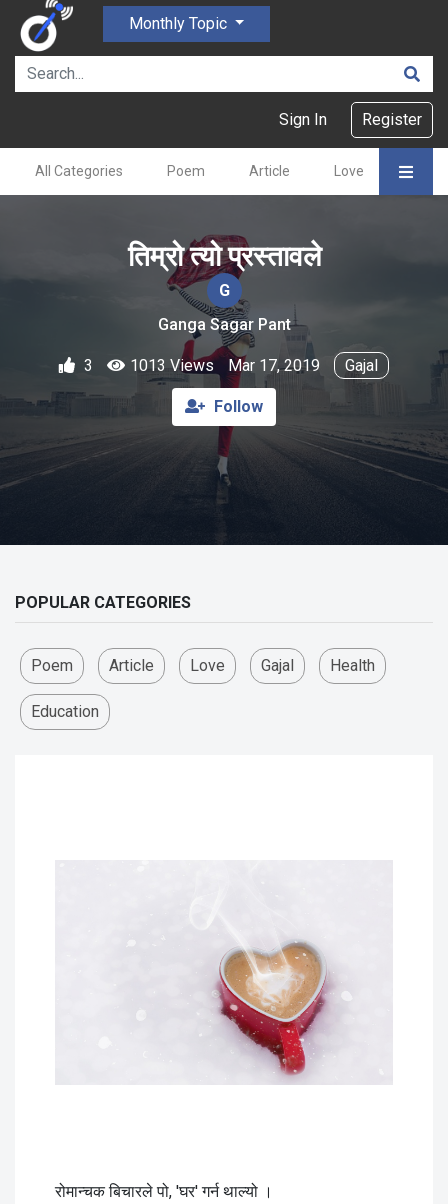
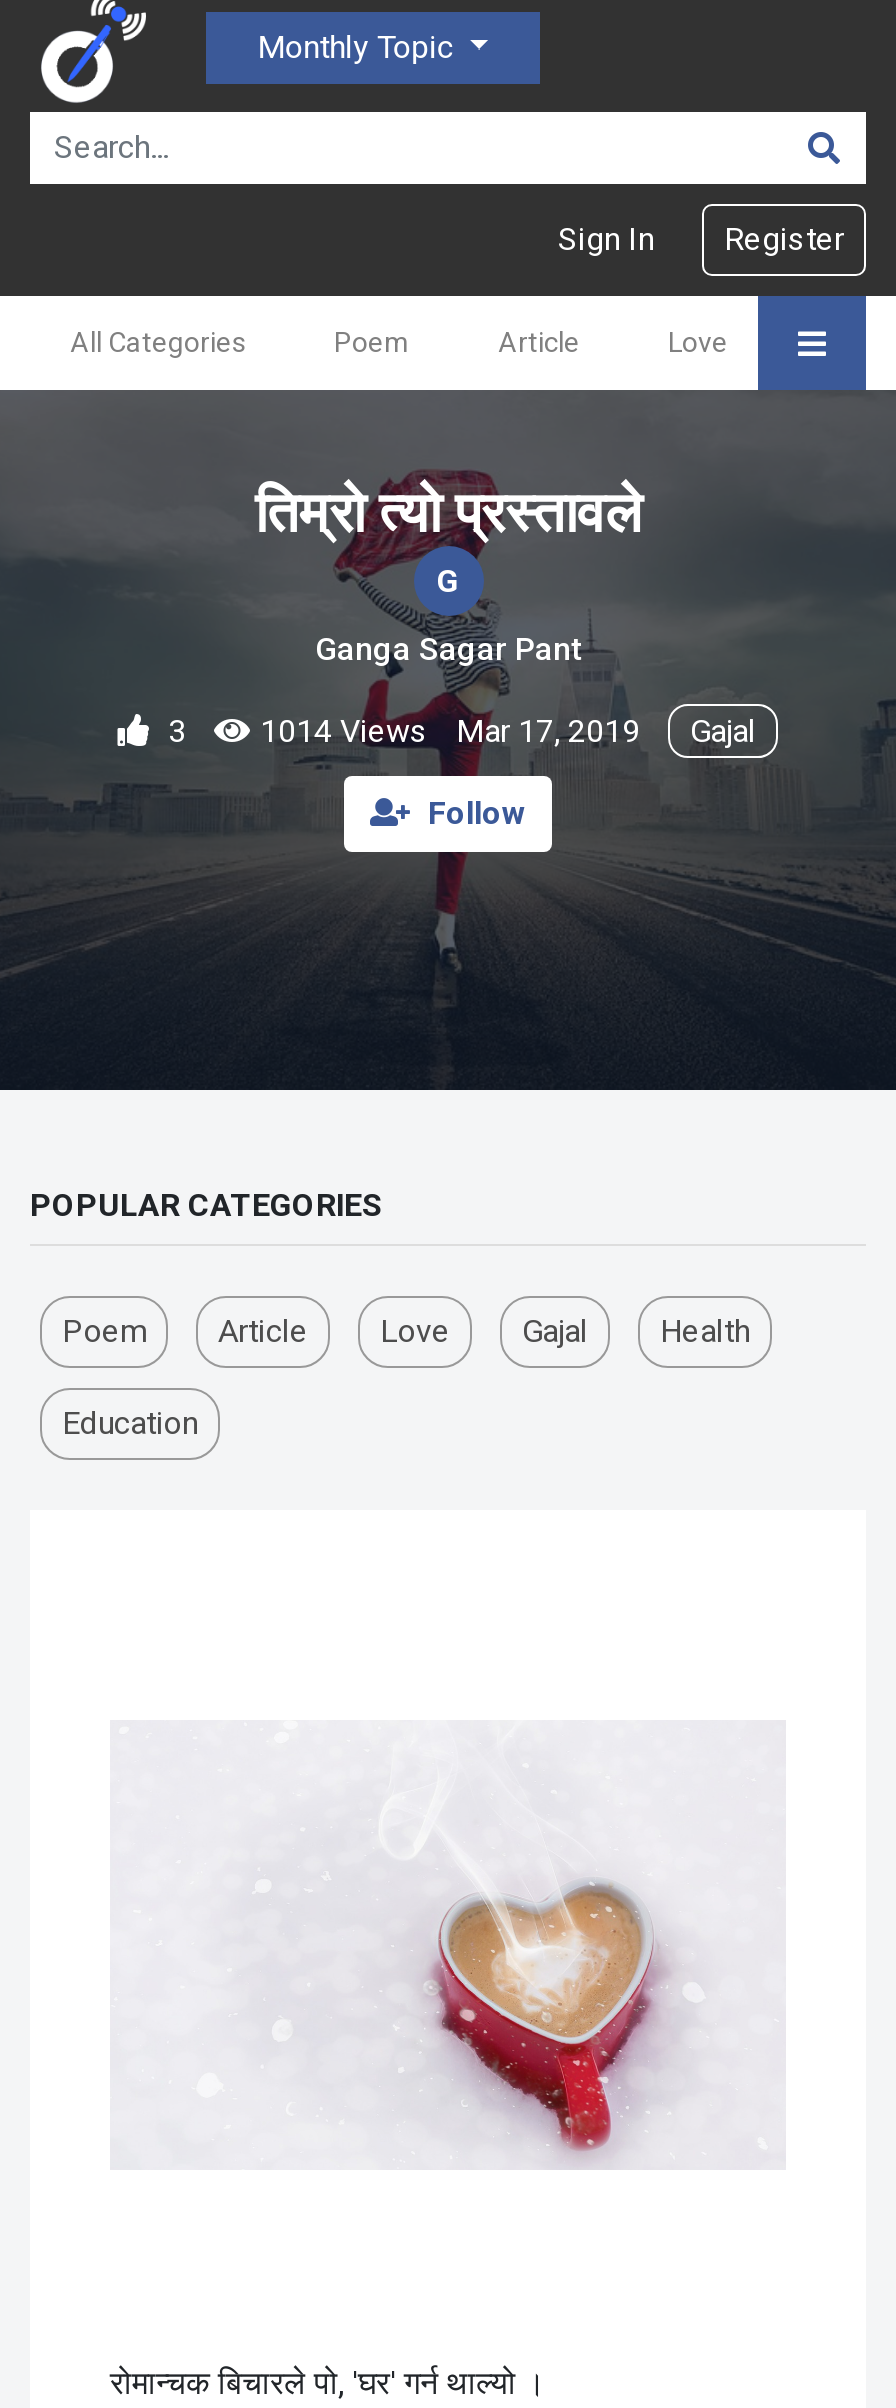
- 3 1013 Views Mar 17, 2019 Gajal
+ 3 1014 Views Mar 17, 2019 Gajal
